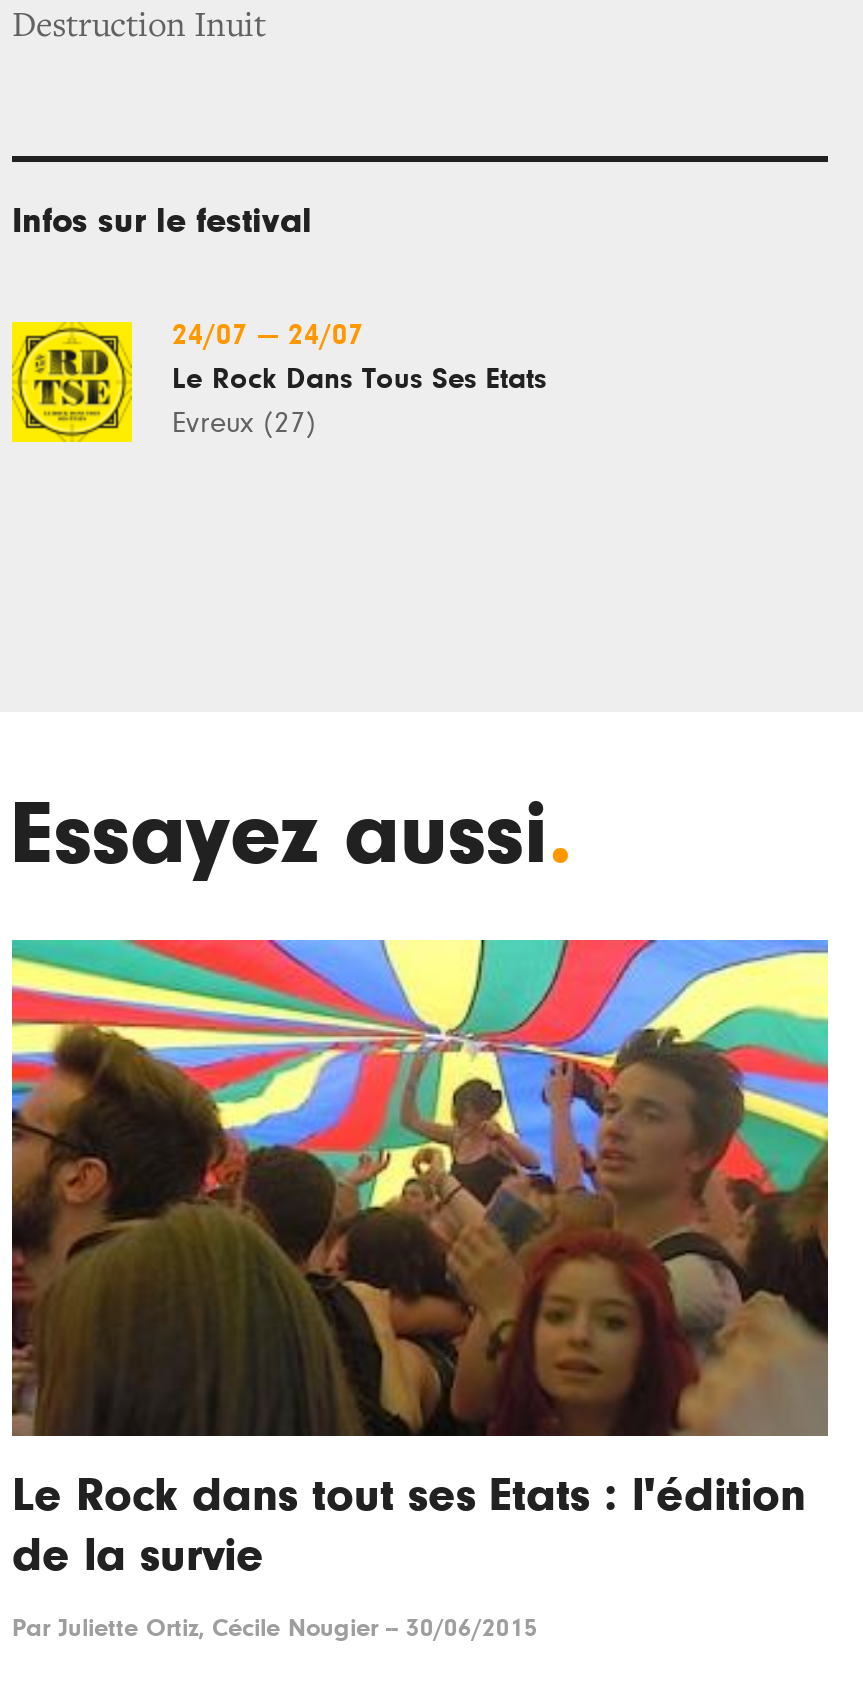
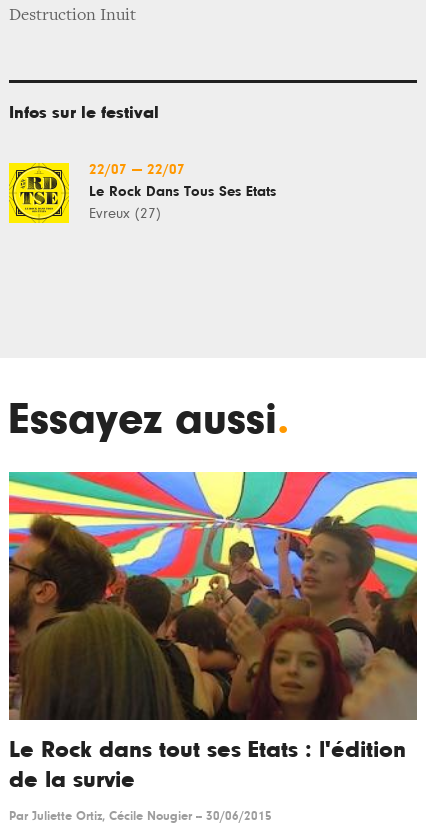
- 24/07 — 24/07
+ 22/07 — 22/07
